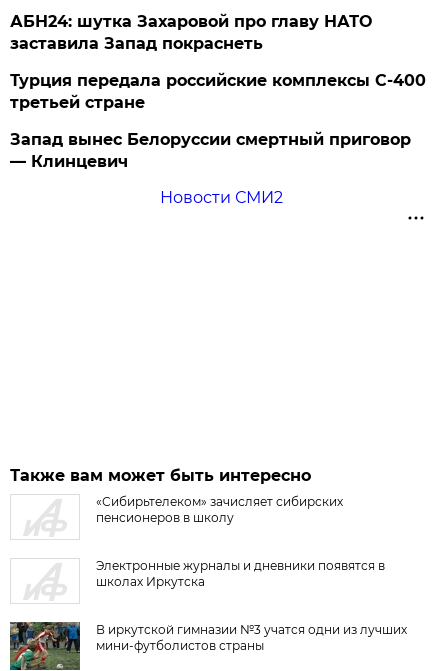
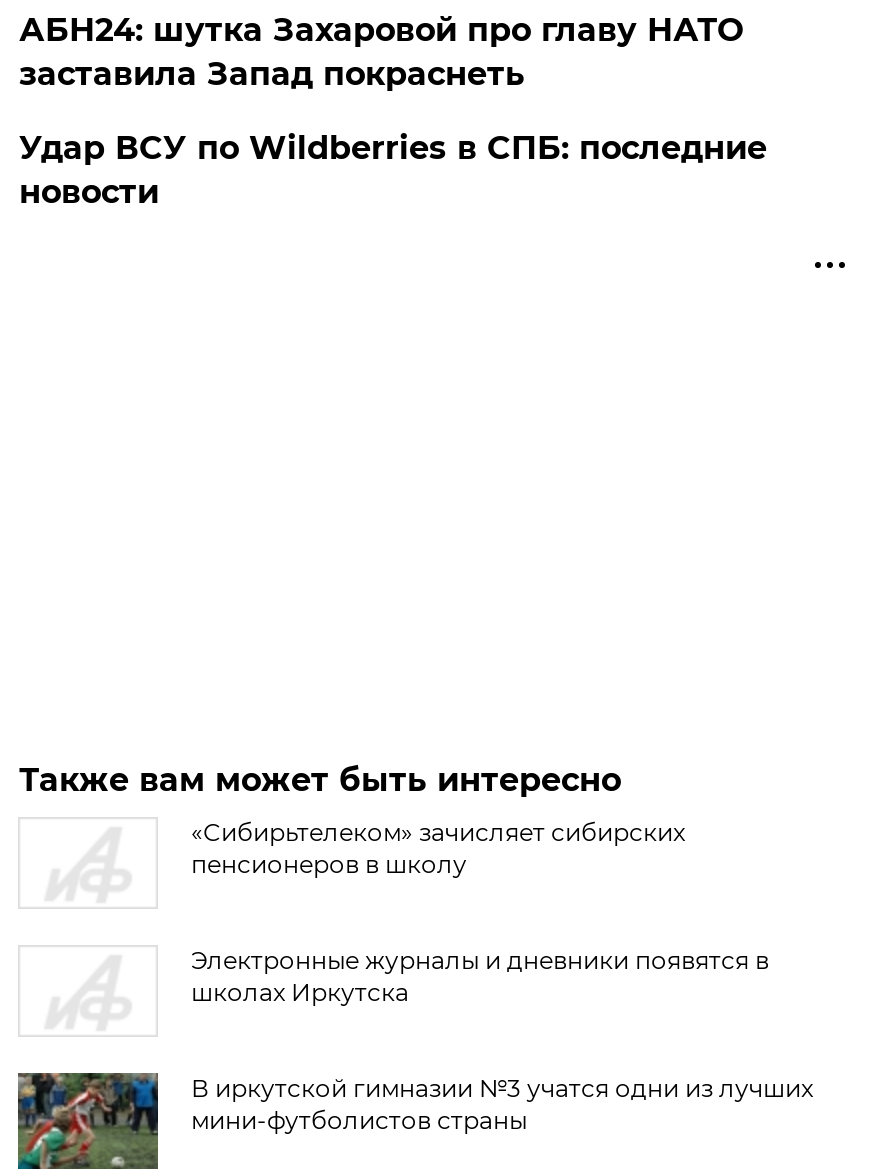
- Турция передала российские комплексы С-400
- третьей стране
- Запад вынес Белоруссии смертный приговор
- — Клинцевич
- Новости СМИ2
+ Удар ВСУ по Wildberries в СПБ: последние
+ новости
